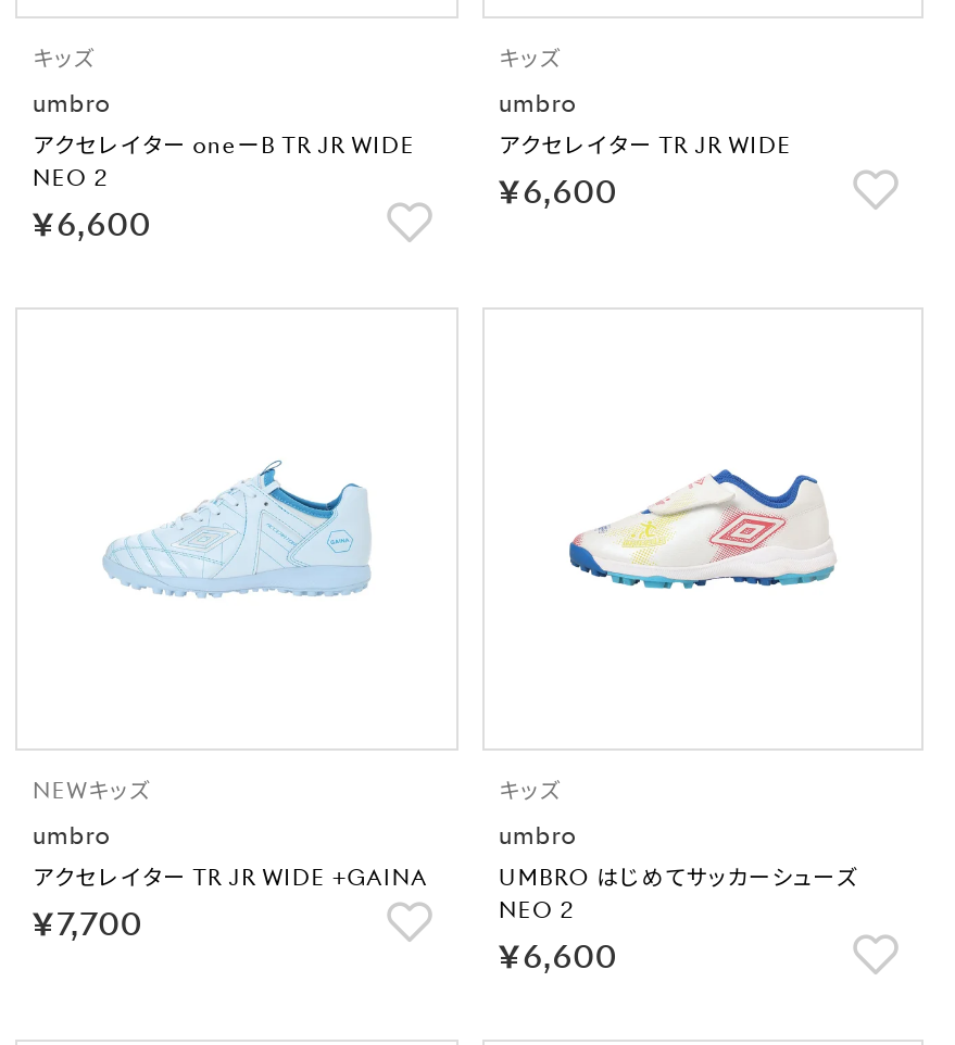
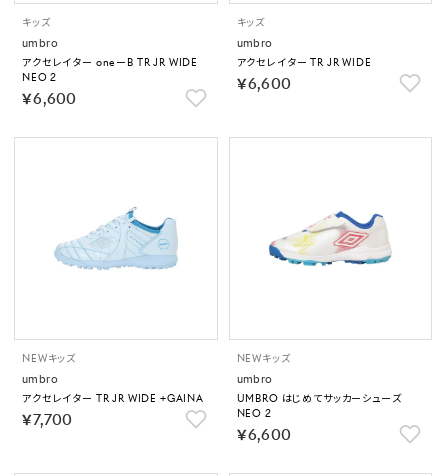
- キッズ
+ NEWキッズ
